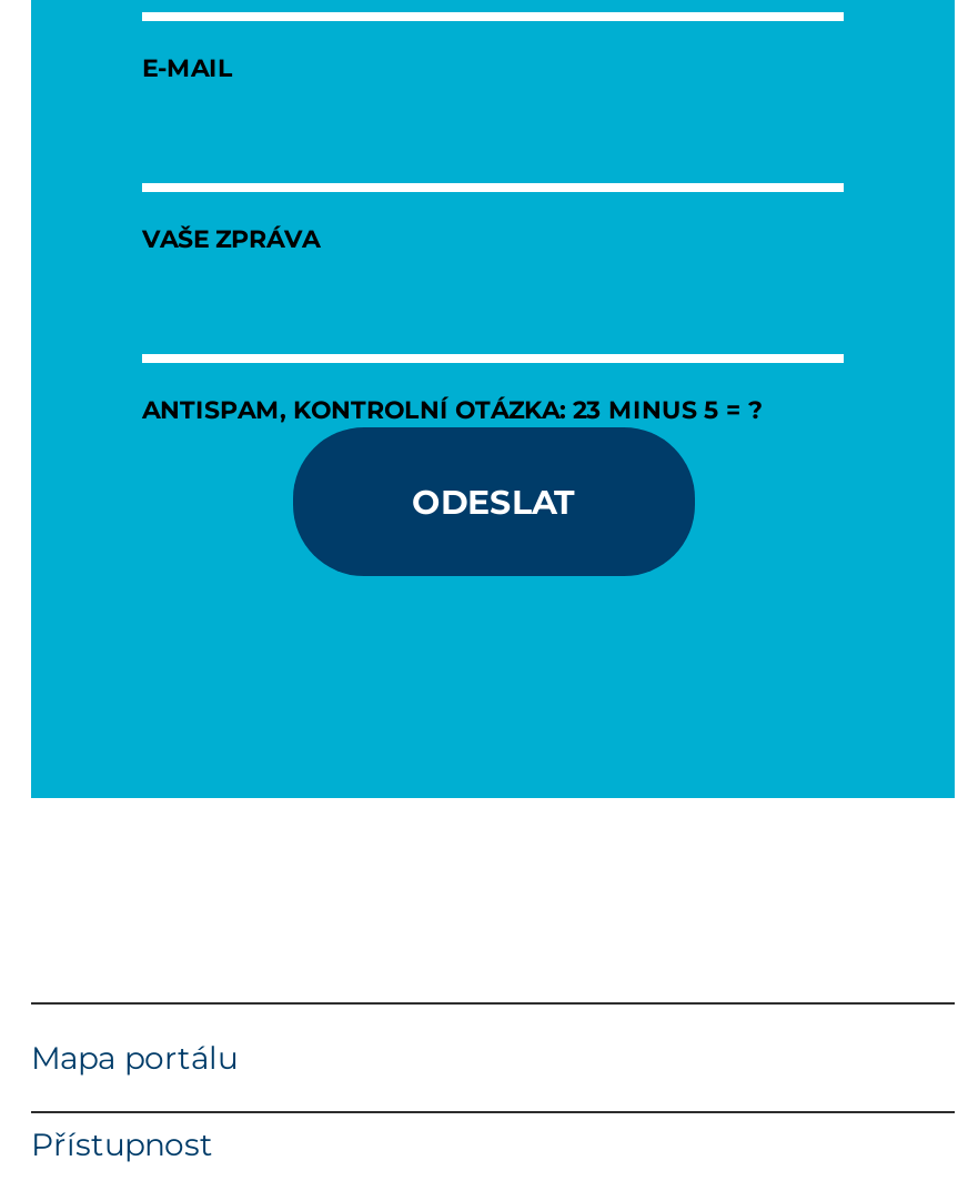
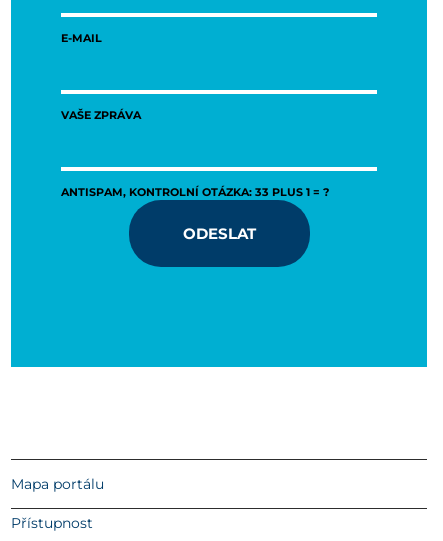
- ANTISPAM, KONTROLNÍ OTÁZKA: 23 MINUS 5 = ?
+ ANTISPAM, KONTROLNÍ OTÁZKA: 33 PLUS 1 = ?
